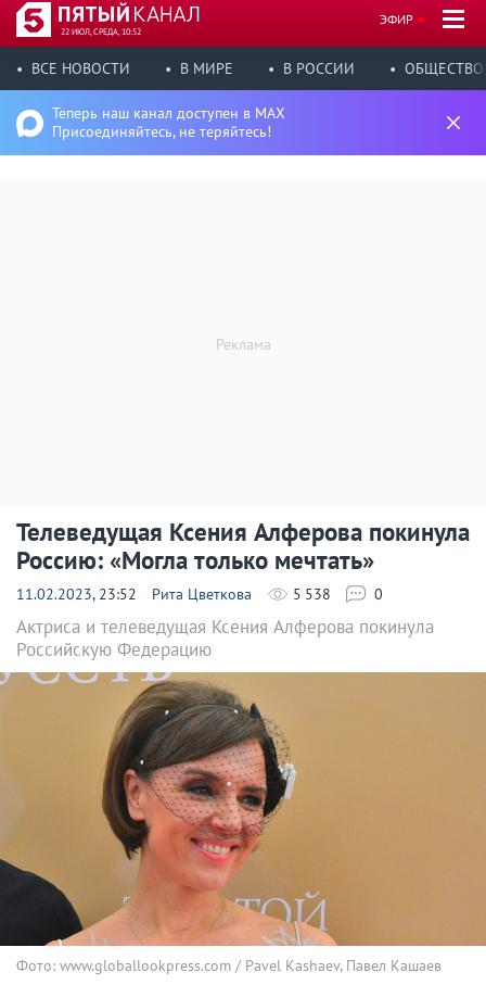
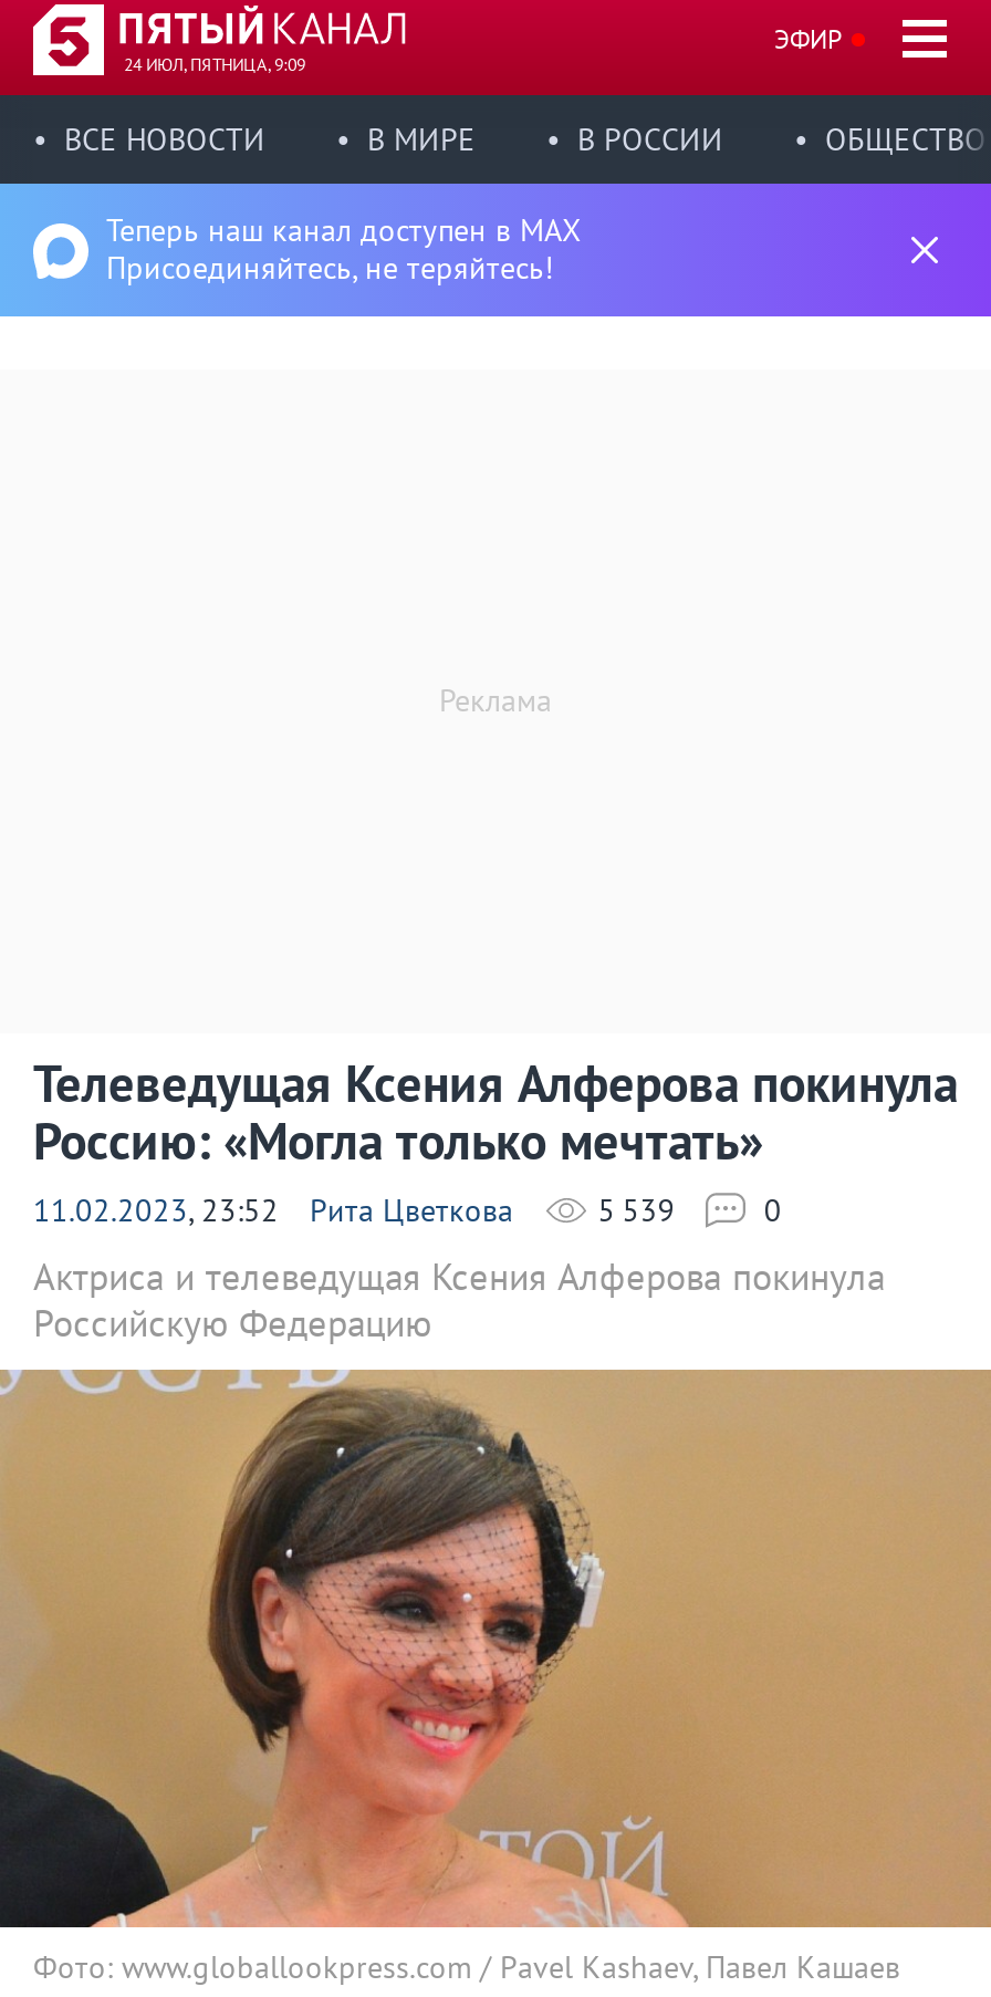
- 22 ИЮЛ, СРЕДА, 10:52
+ 24 ИЮЛ, ПЯТНИЦА, 9:09

- 5 538
+ 5 539
